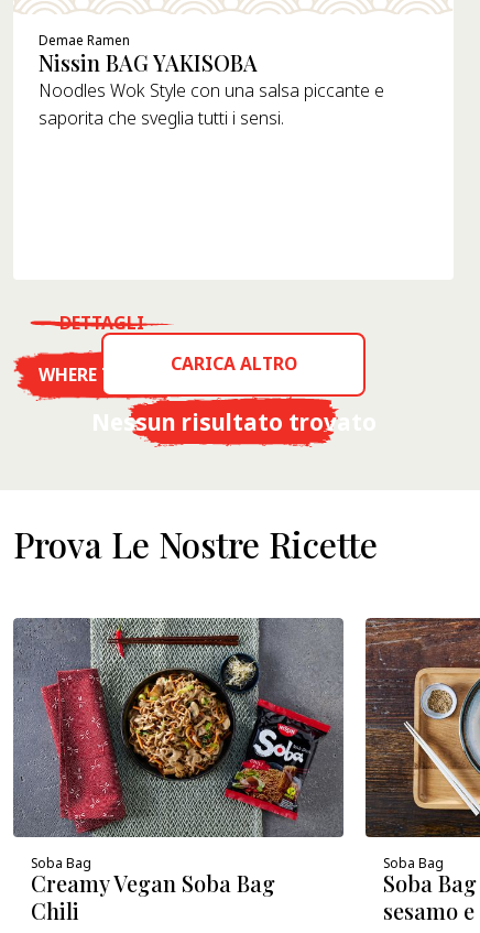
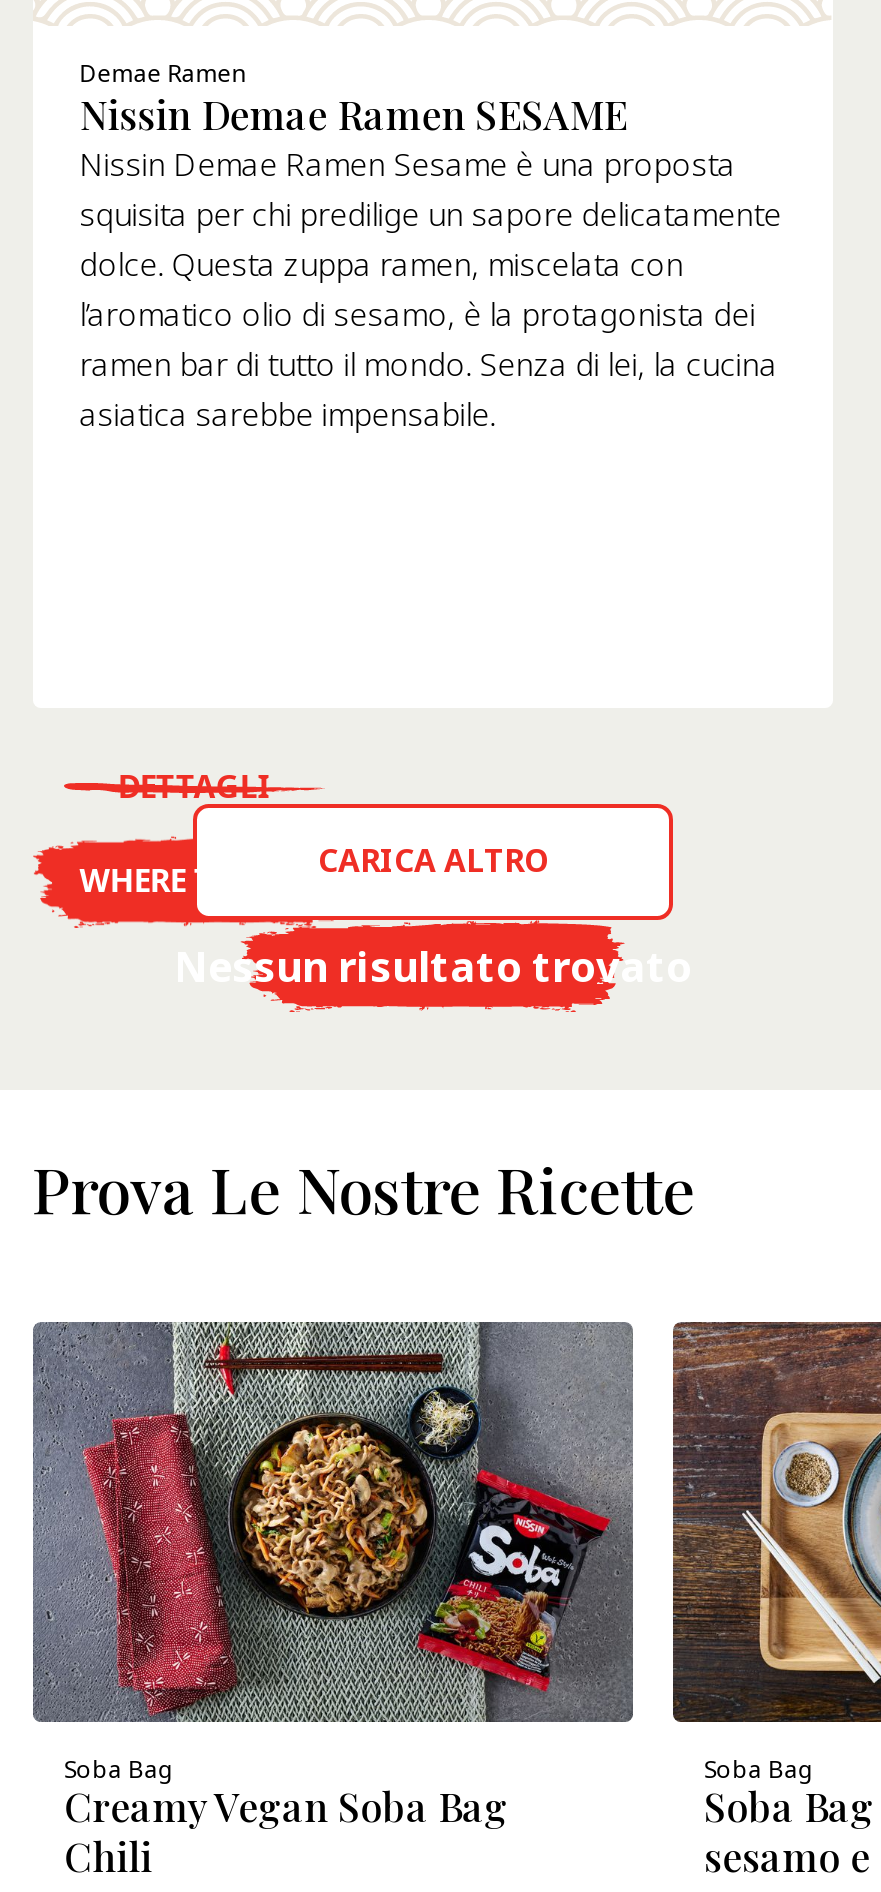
- Nissin BAG YAKISOBA
- Noodles Wok Style con una salsa piccante e
- saporita che sveglia tutti i sensi.
+ Nissin Demae Ramen SESAME
+ Nissin Demae Ramen Sesame è una proposta
+ squisita per chi predilige un sapore delicatamente
+ dolce. Questa zuppa ramen, miscelata con
+ l’aromatico olio di sesamo, è la protagonista dei
+ ramen bar di tutto il mondo. Senza di lei, la cucina
+ asiatica sarebbe impensabile.
